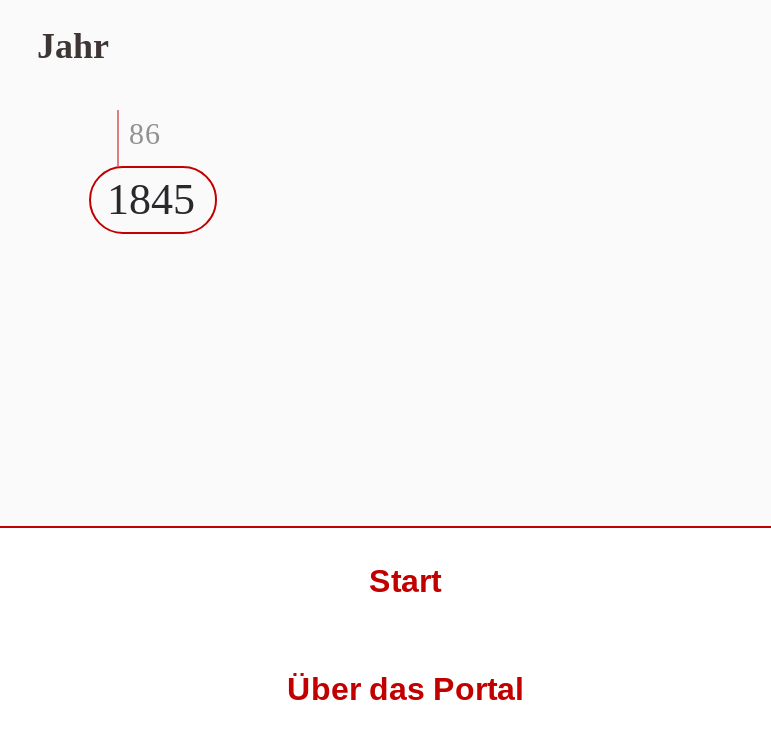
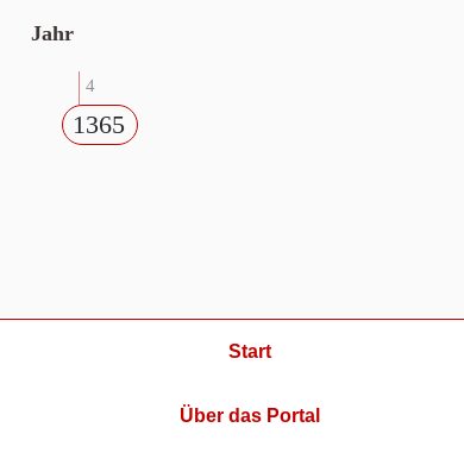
- 86
+ 4

- 1845
+ 1365
